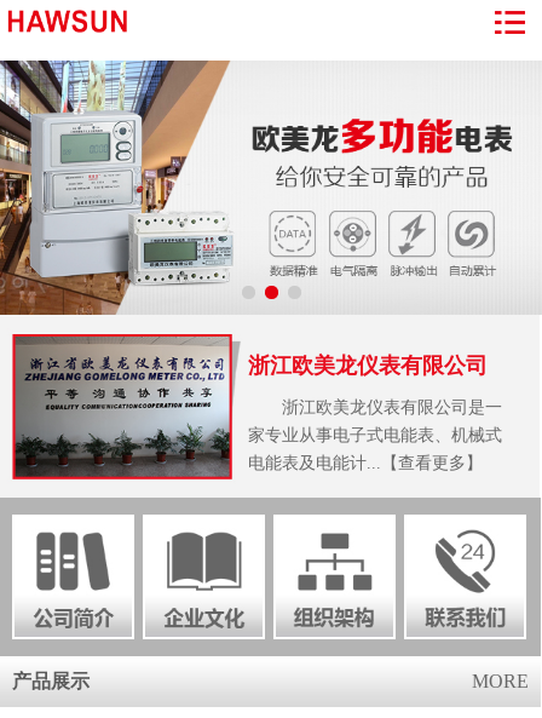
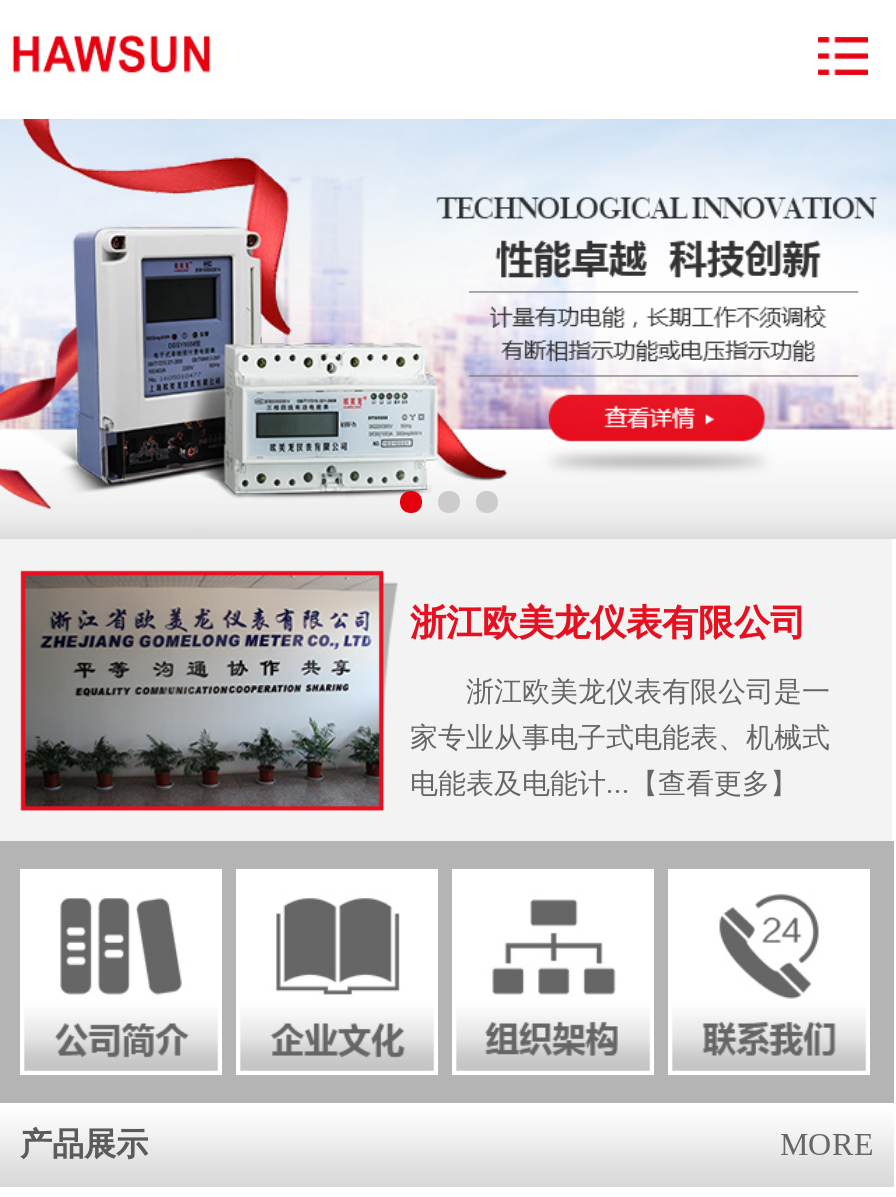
- [image]
+ [image]
